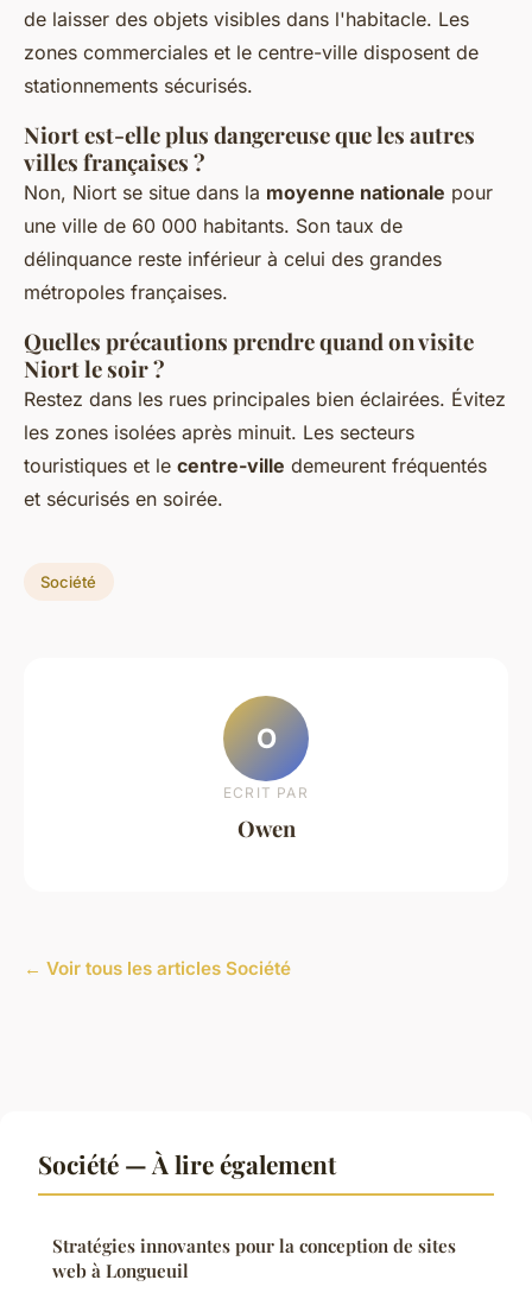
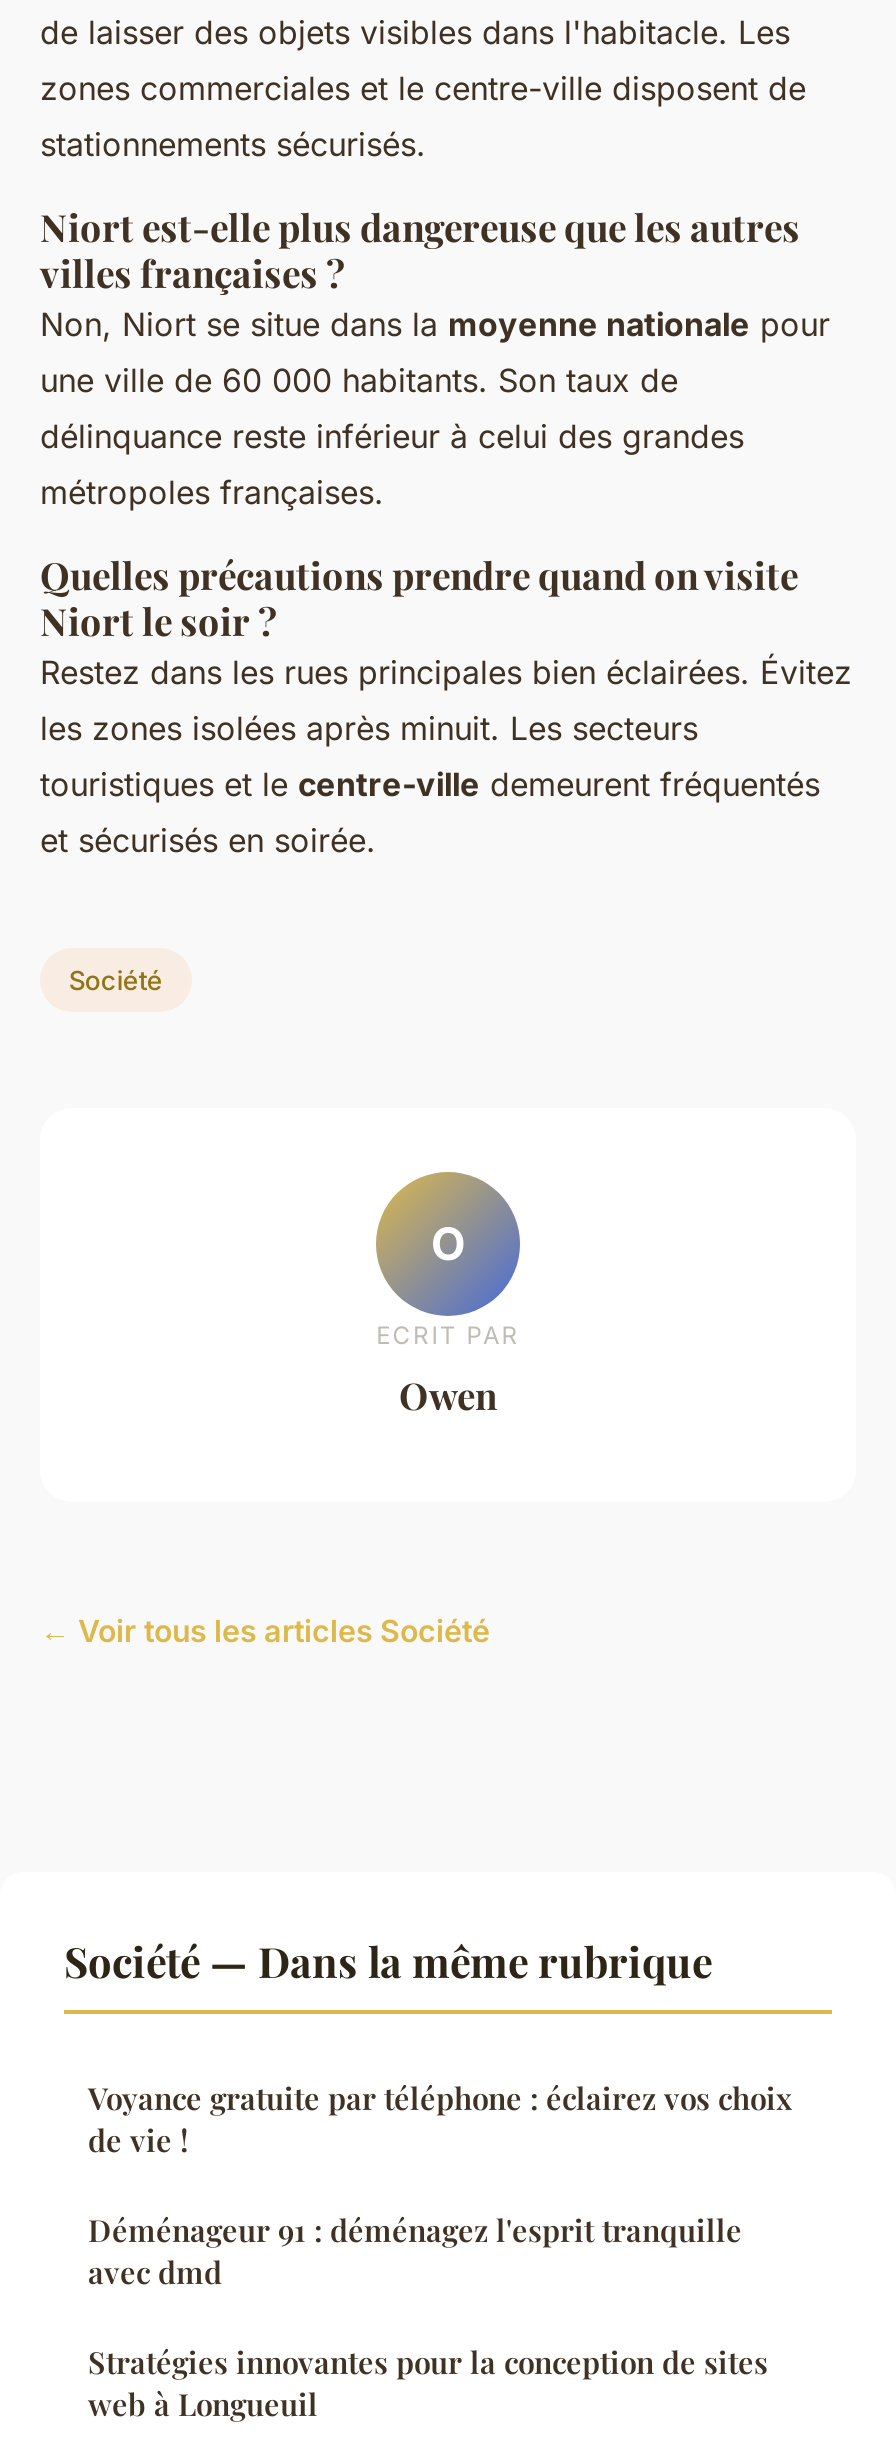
- Société — À lire également
+ Société — Dans la même rubrique
+ Voyance gratuite par téléphone : éclairez vos choix
+ de vie !
+ Déménageur 91 : déménagez l'esprit tranquille
+ avec dmd
